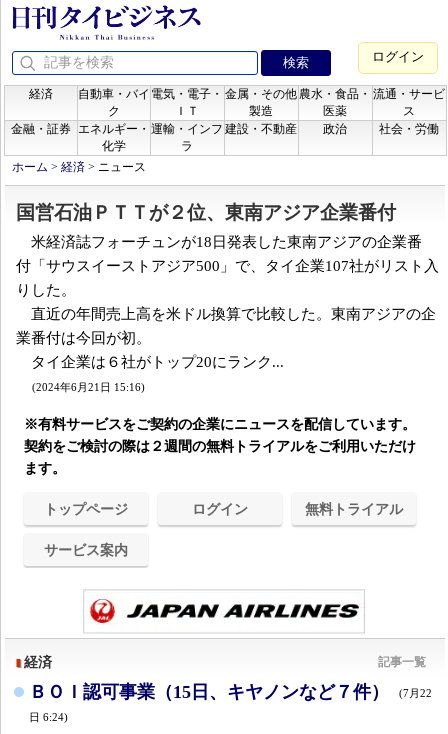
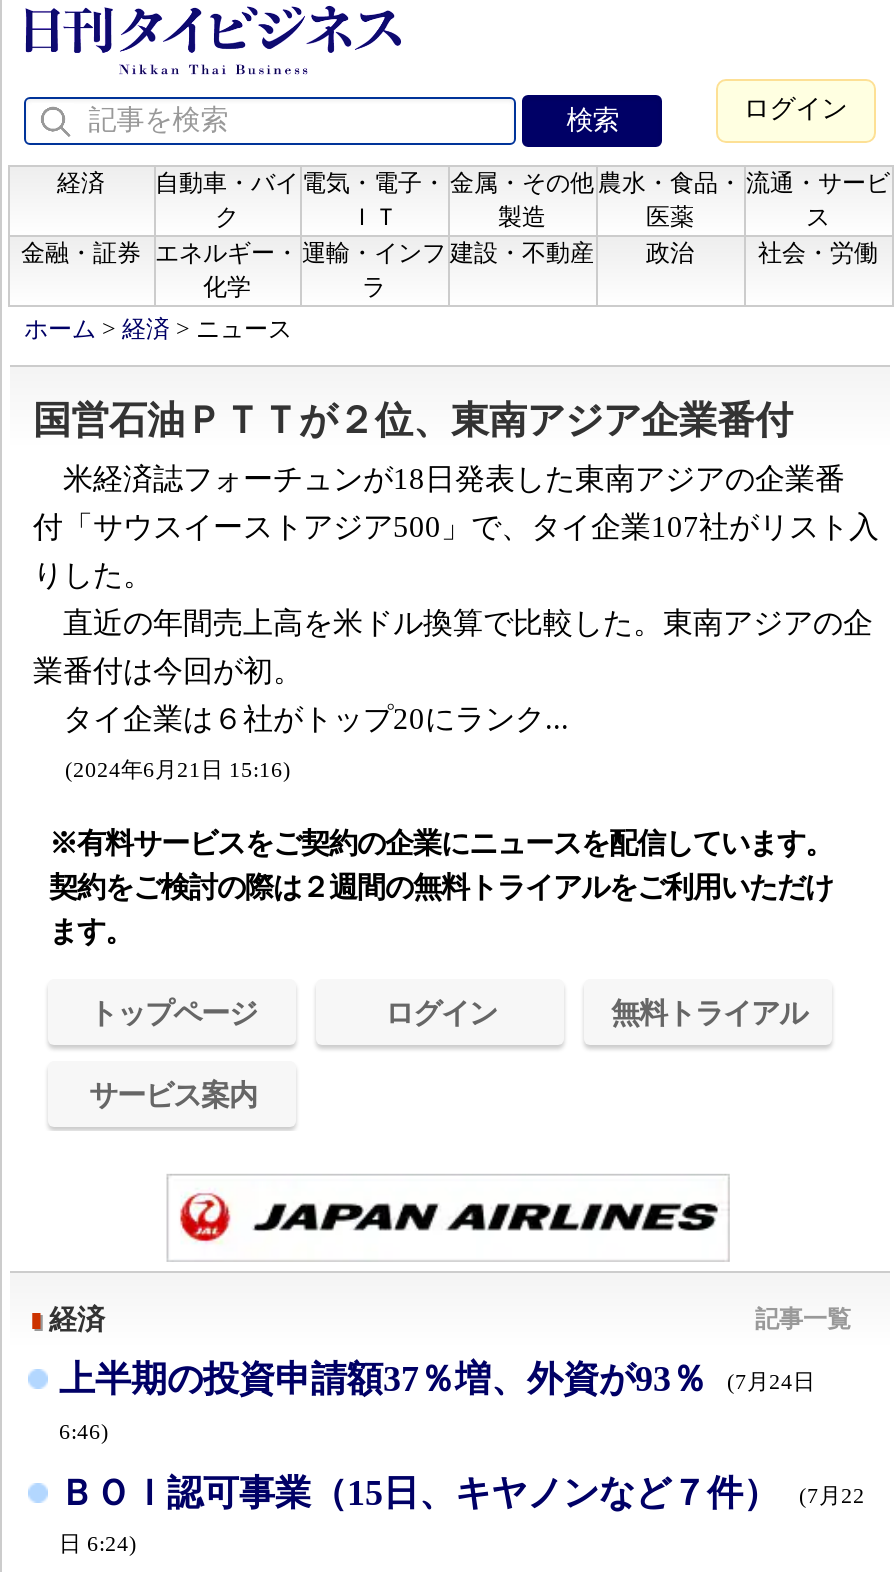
+ 上半期の投資申請額37％増、外資が93％
+ (7月24日
+ 6:46)
